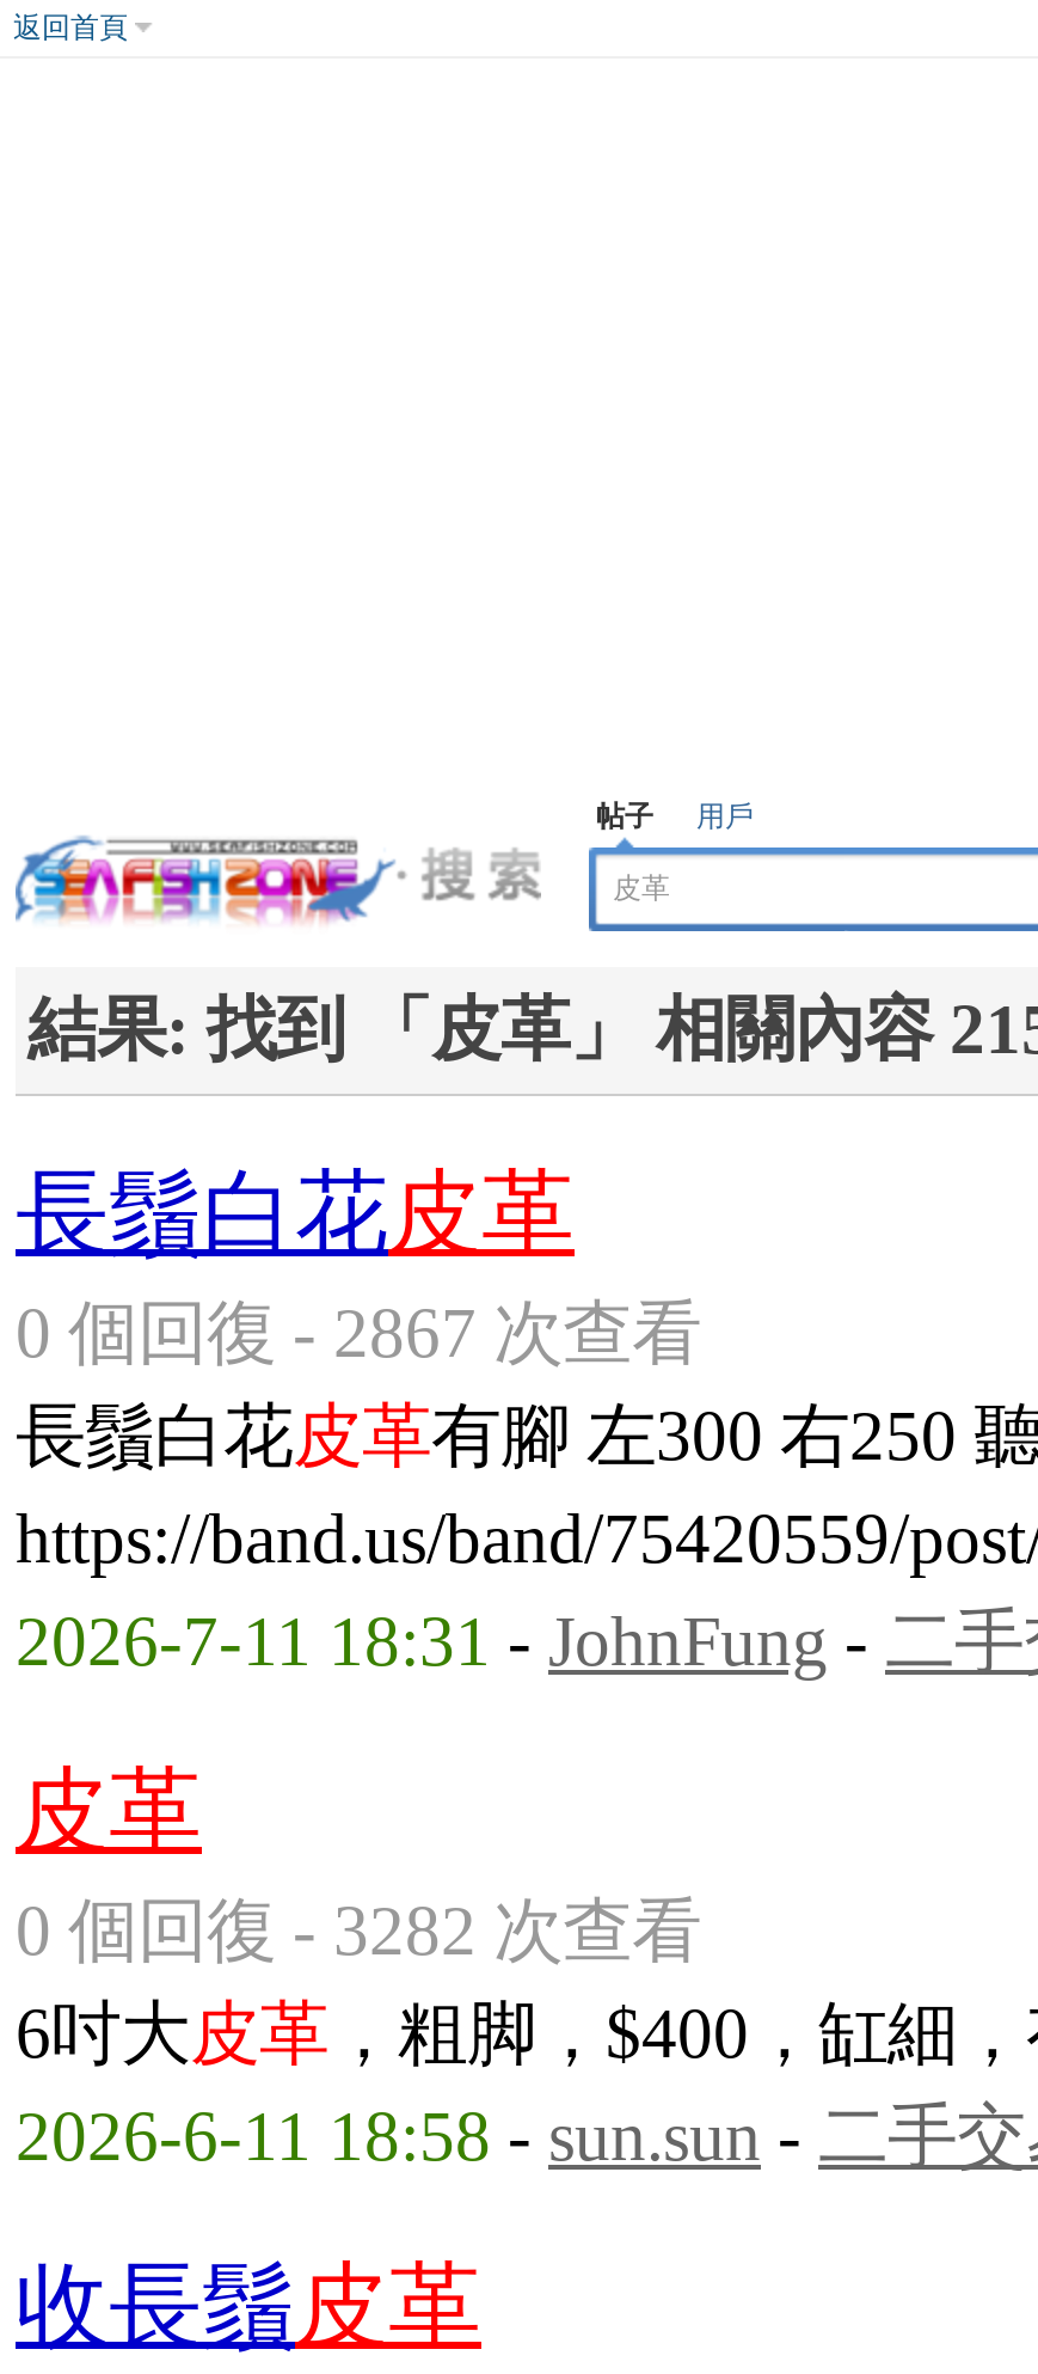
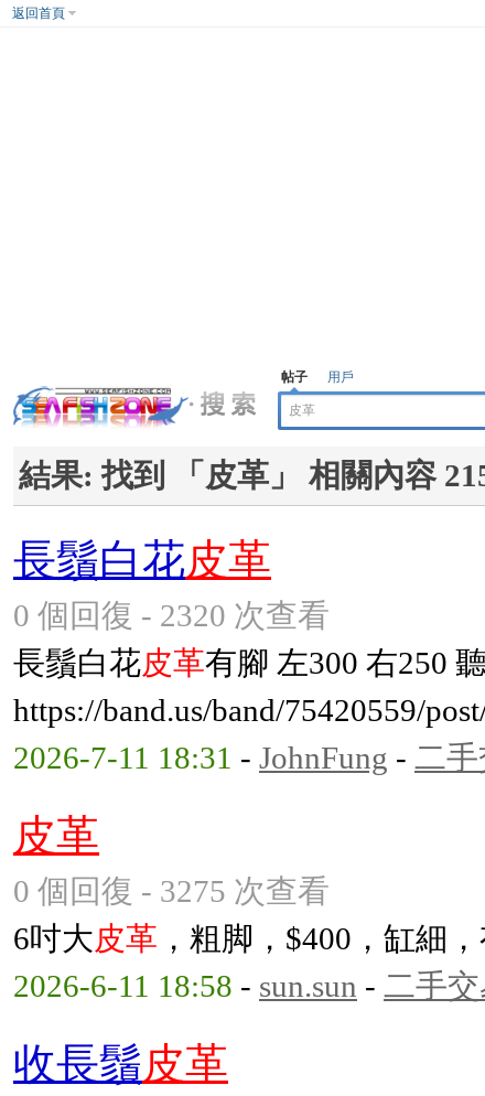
- 0 個回復 - 2867 次查看
+ 0 個回復 - 2320 次查看

- 0 個回復 - 3282 次查看
+ 0 個回復 - 3275 次查看
